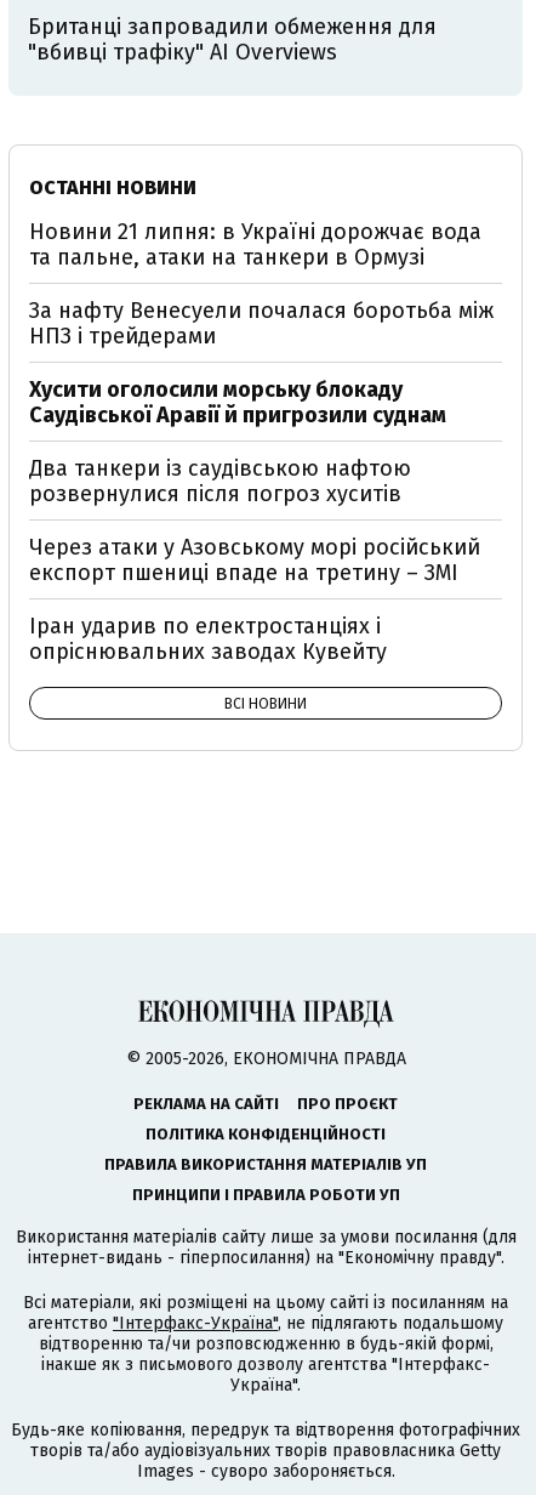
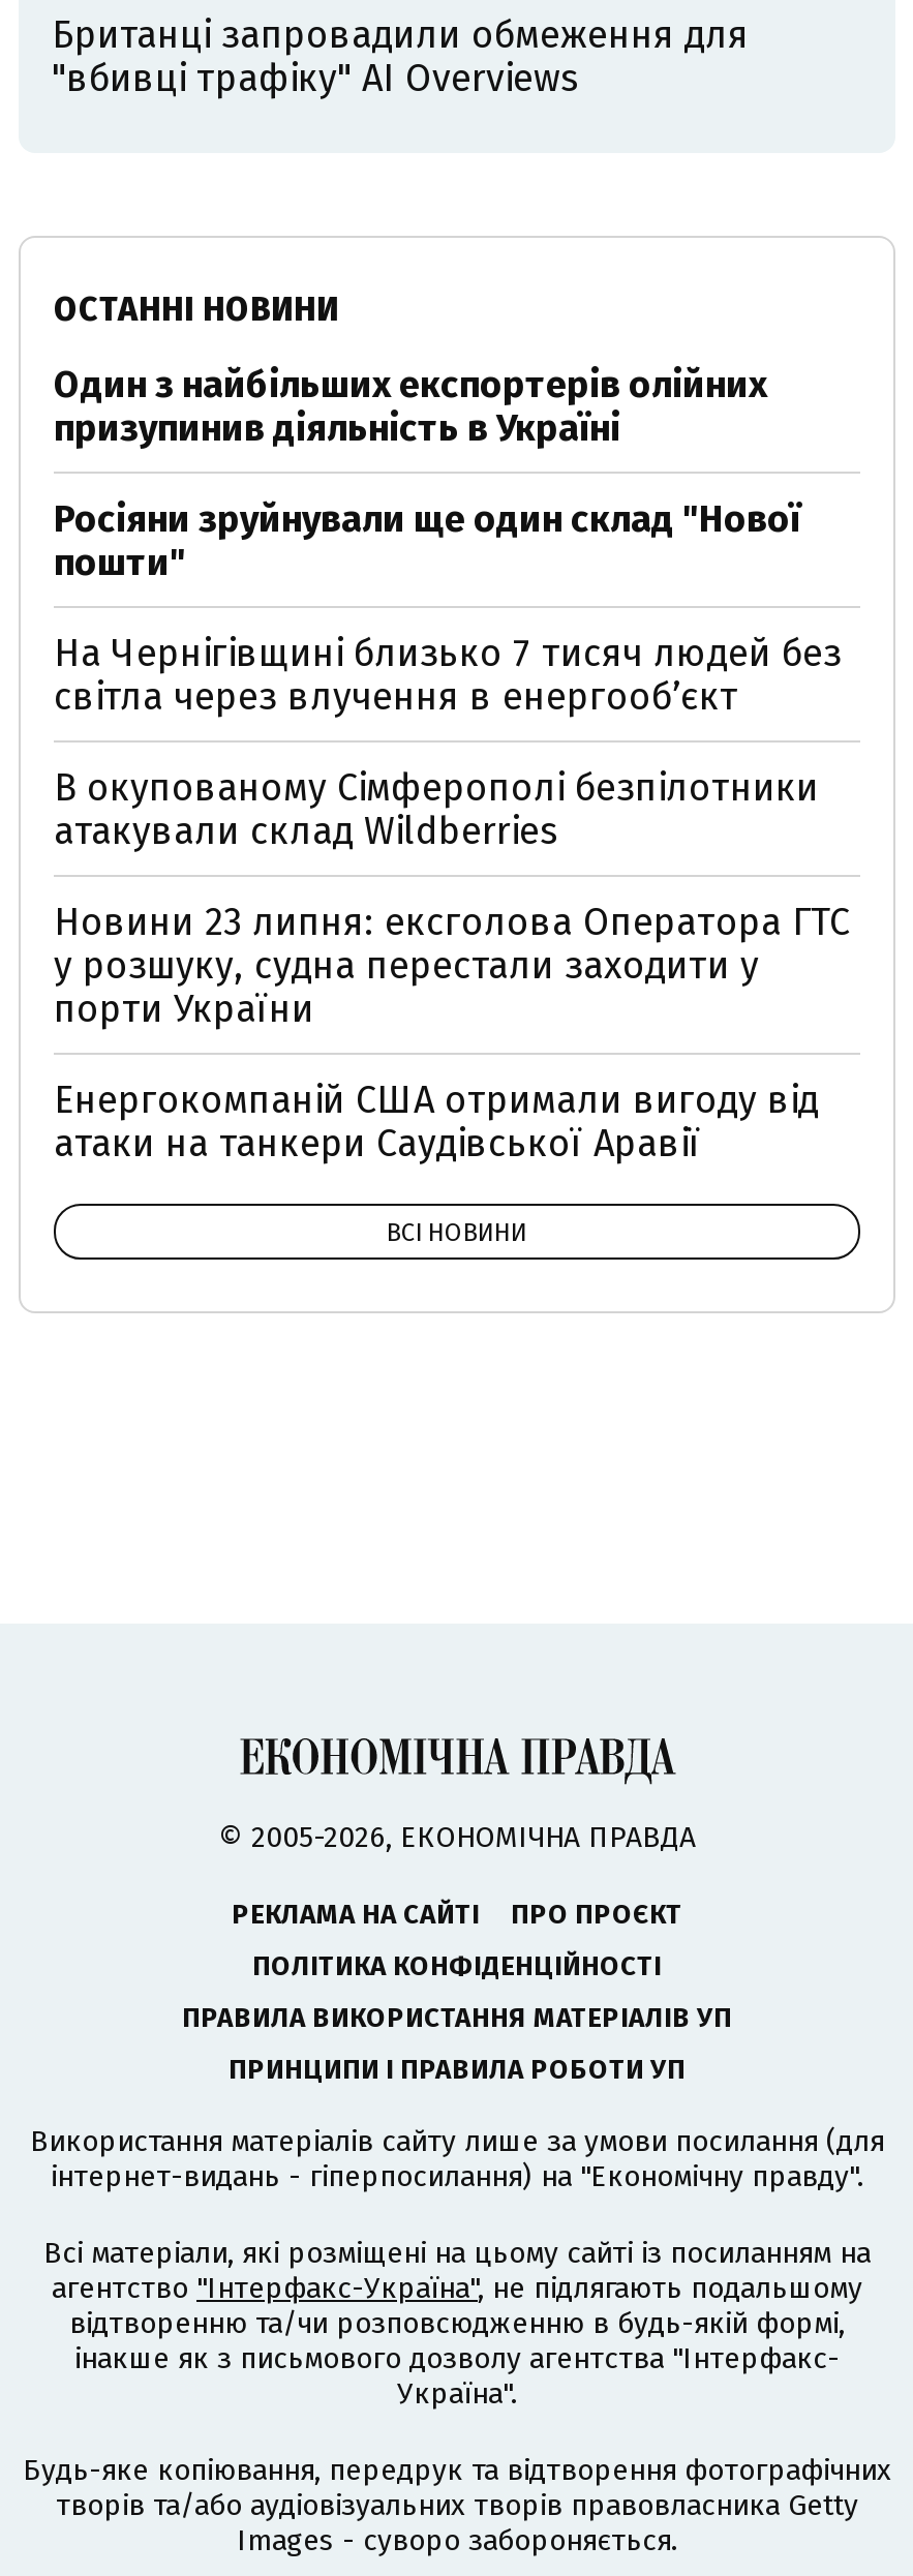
- Новини 21 липня: в Україні дорожчає вода
- та пальне, атаки на танкери в Ормузі
+ Один з найбільших експортерів олійних
+ призупинив діяльність в Україні

- За нафту Венесуели почалася боротьба між
- НПЗ і трейдерами
+ Росіяни зруйнували ще один склад "Нової
+ пошти"

- Хусити оголосили морську блокаду
- Саудівської Аравії й пригрозили суднам
+ На Чернігівщині близько 7 тисяч людей без
+ світла через влучення в енергообʼєкт

- Два танкери із саудівською нафтою
- розвернулися після погроз хуситів
+ В окупованому Сімферополі безпілотники
+ атакували склад Wildberries

- Через атаки у Азовському морі російський
- експорт пшениці впаде на третину – ЗМІ
+ Новини 23 липня: ексголова Оператора ГТС
+ у розшуку, судна перестали заходити у
+ порти України

- Іран ударив по електростанціях і
- опріснювальних заводах Кувейту
+ Енергокомпаній США отримали вигоду від
+ атаки на танкери Саудівської Аравії
